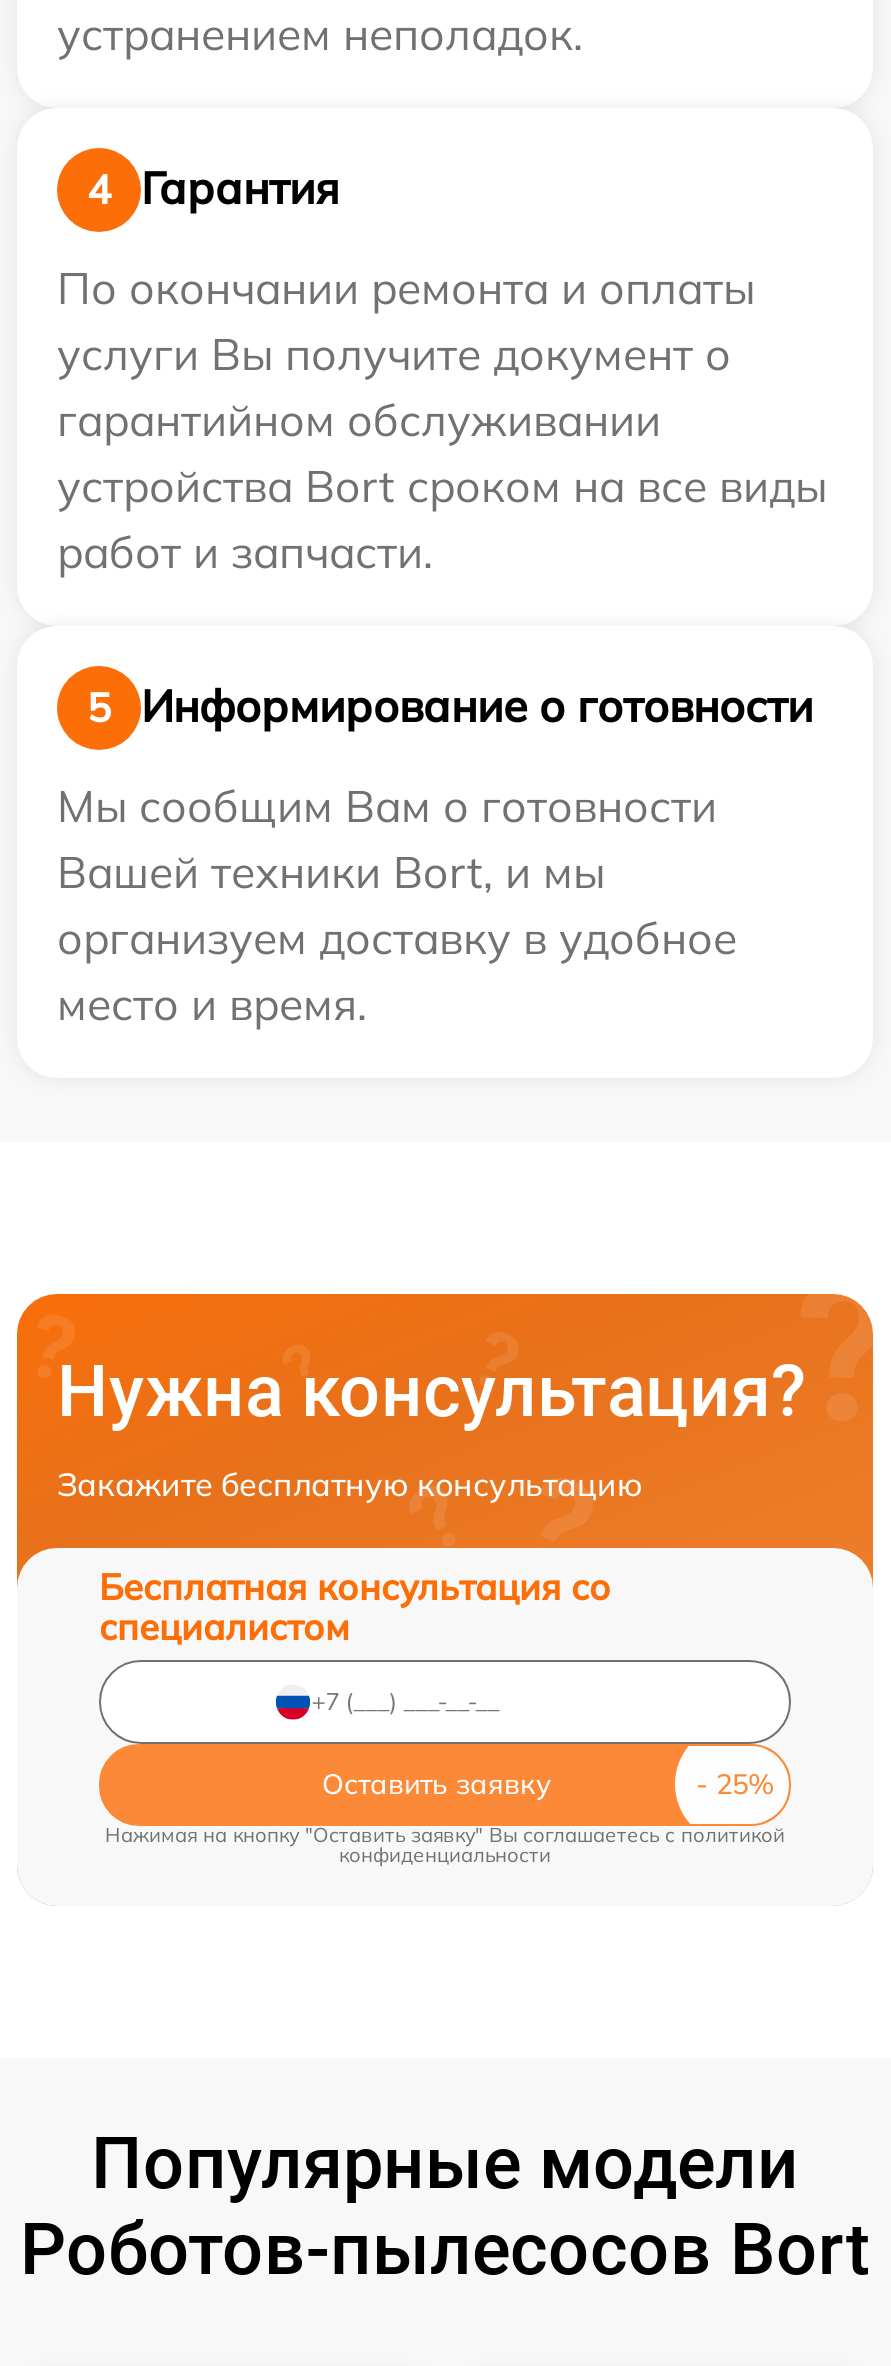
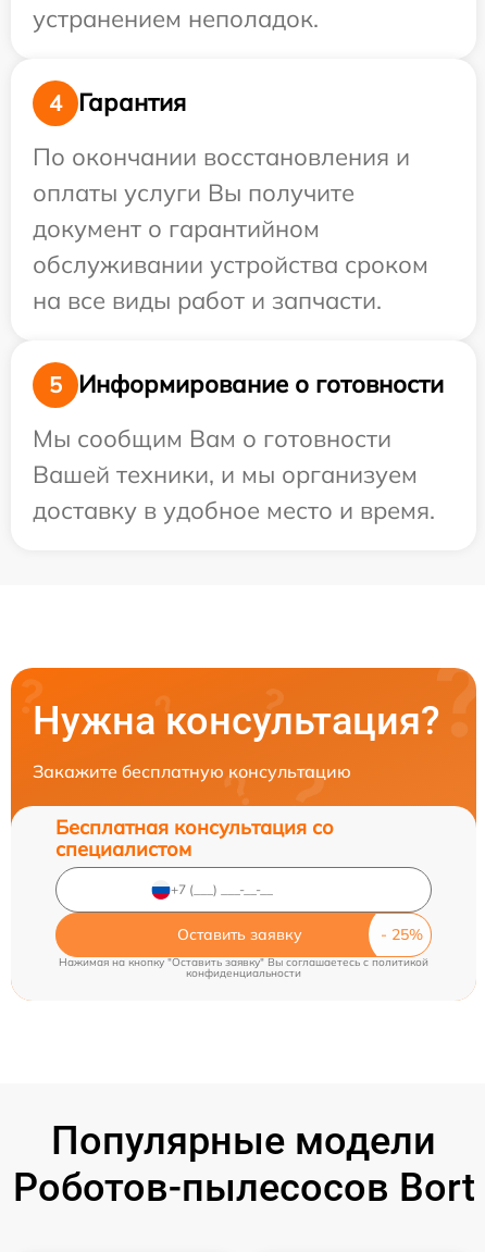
- По окончании ремонта и оплаты
- услуги Вы получите документ о
- гарантийном обслуживании
- устройства Bort сроком на все виды
- работ и запчасти.
+ По окончании восстановления и
+ оплаты услуги Вы получите
+ документ о гарантийном
+ обслуживании устройства сроком
+ на все виды работ и запчасти.

- Вашей техники Bort, и мы
- организуем доставку в удобное
- место и время.
+ Вашей техники, и мы организуем
+ доставку в удобное место и время.
